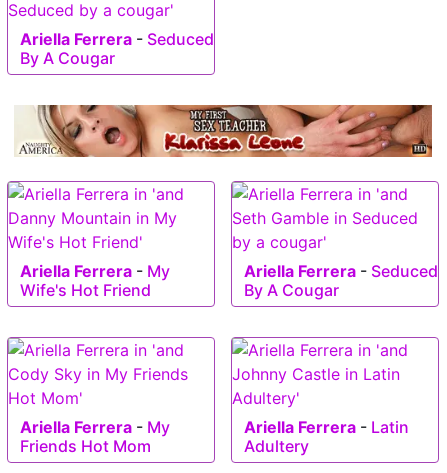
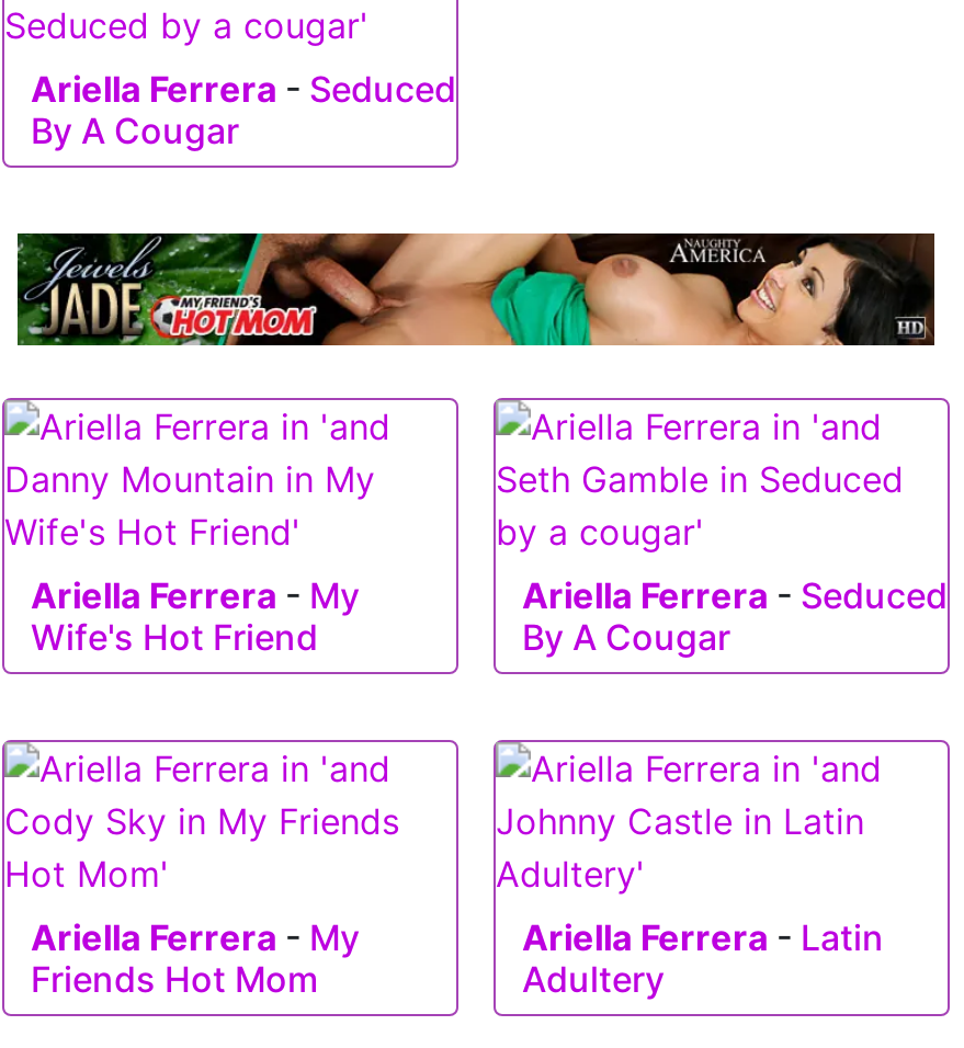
- [image]
+ [image]
